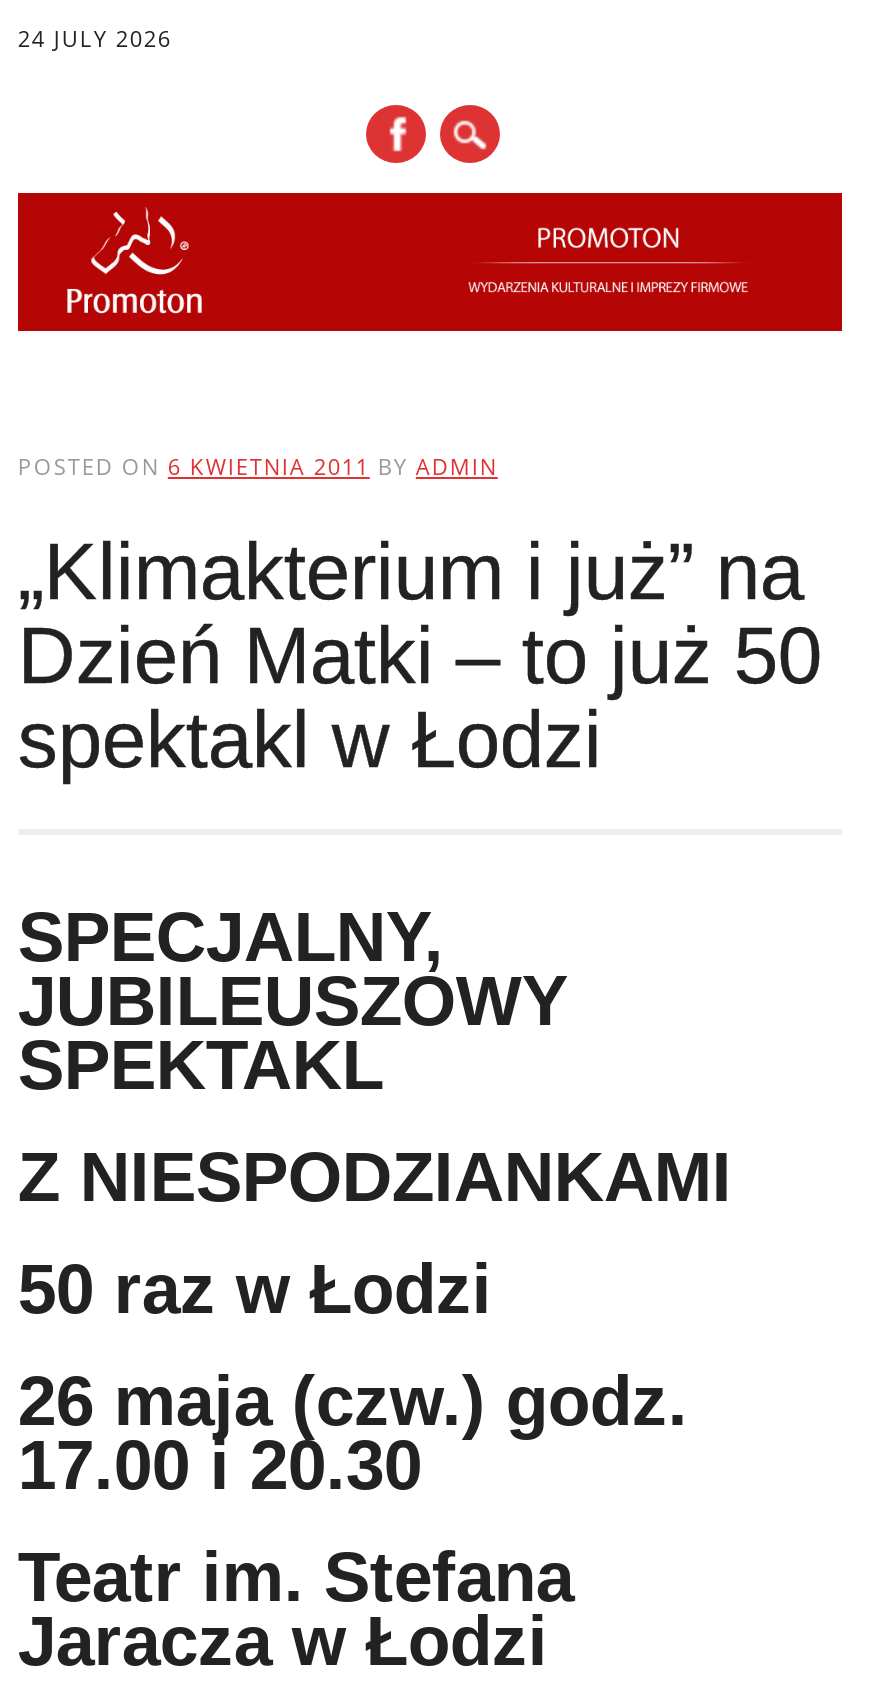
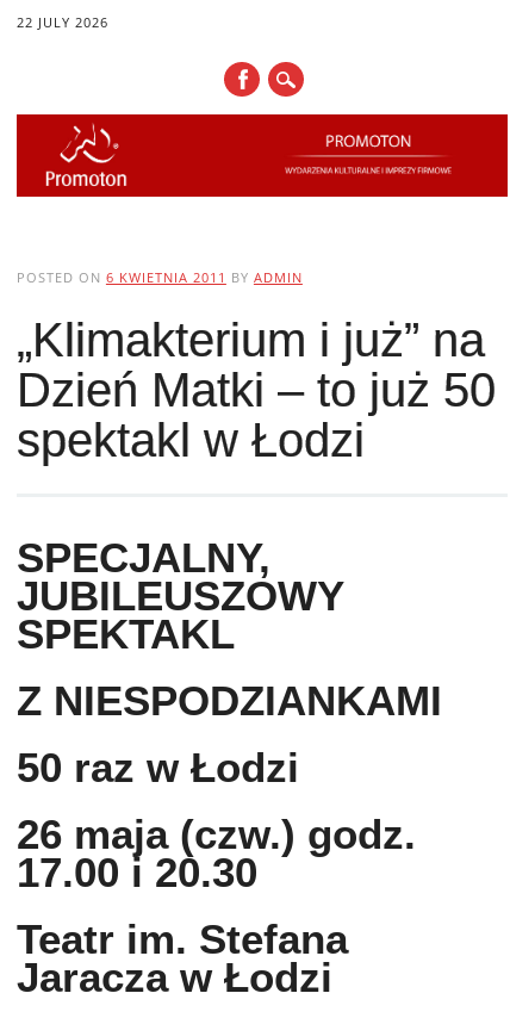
- 24 JULY 2026
+ 22 JULY 2026
